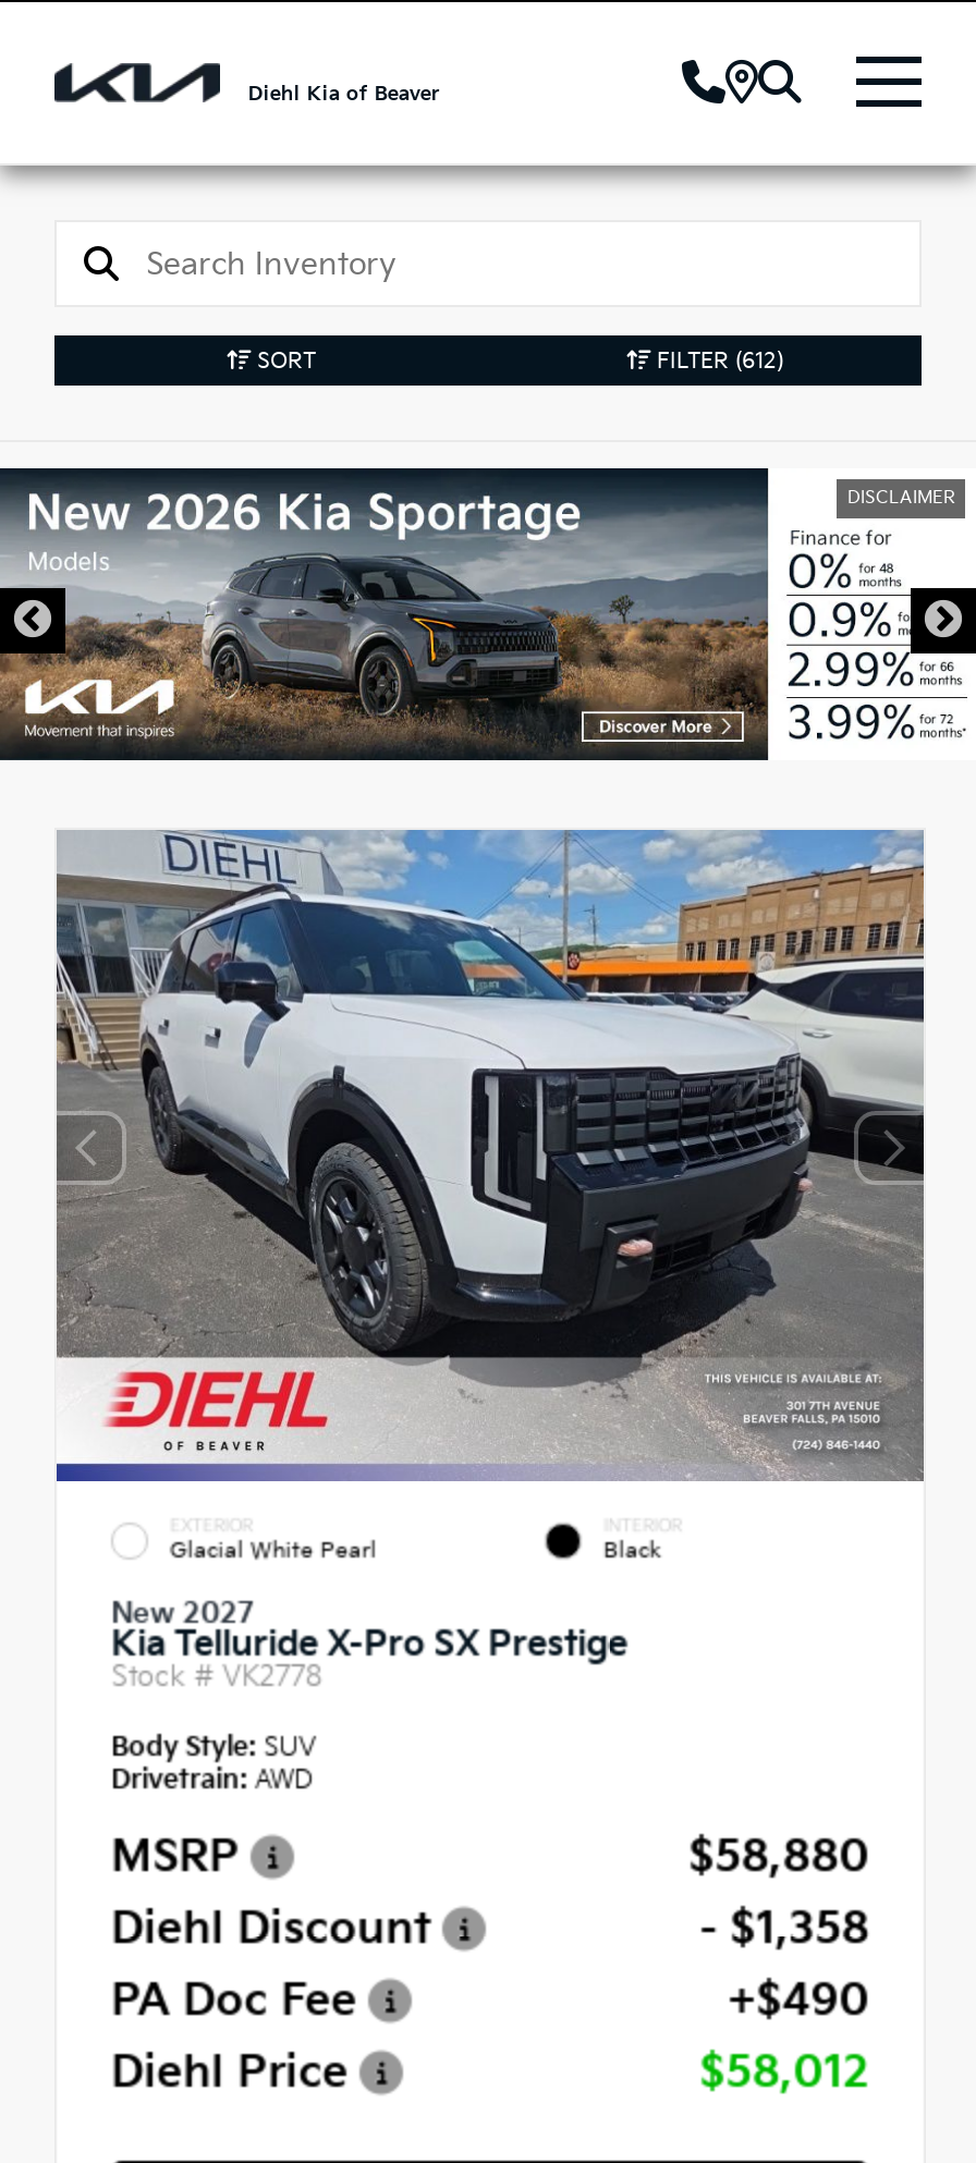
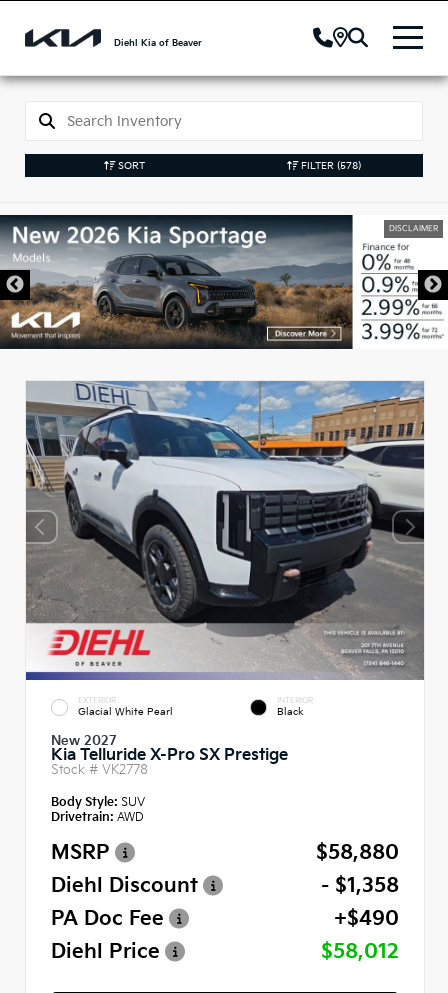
- FILTER (612)
+ FILTER (578)
